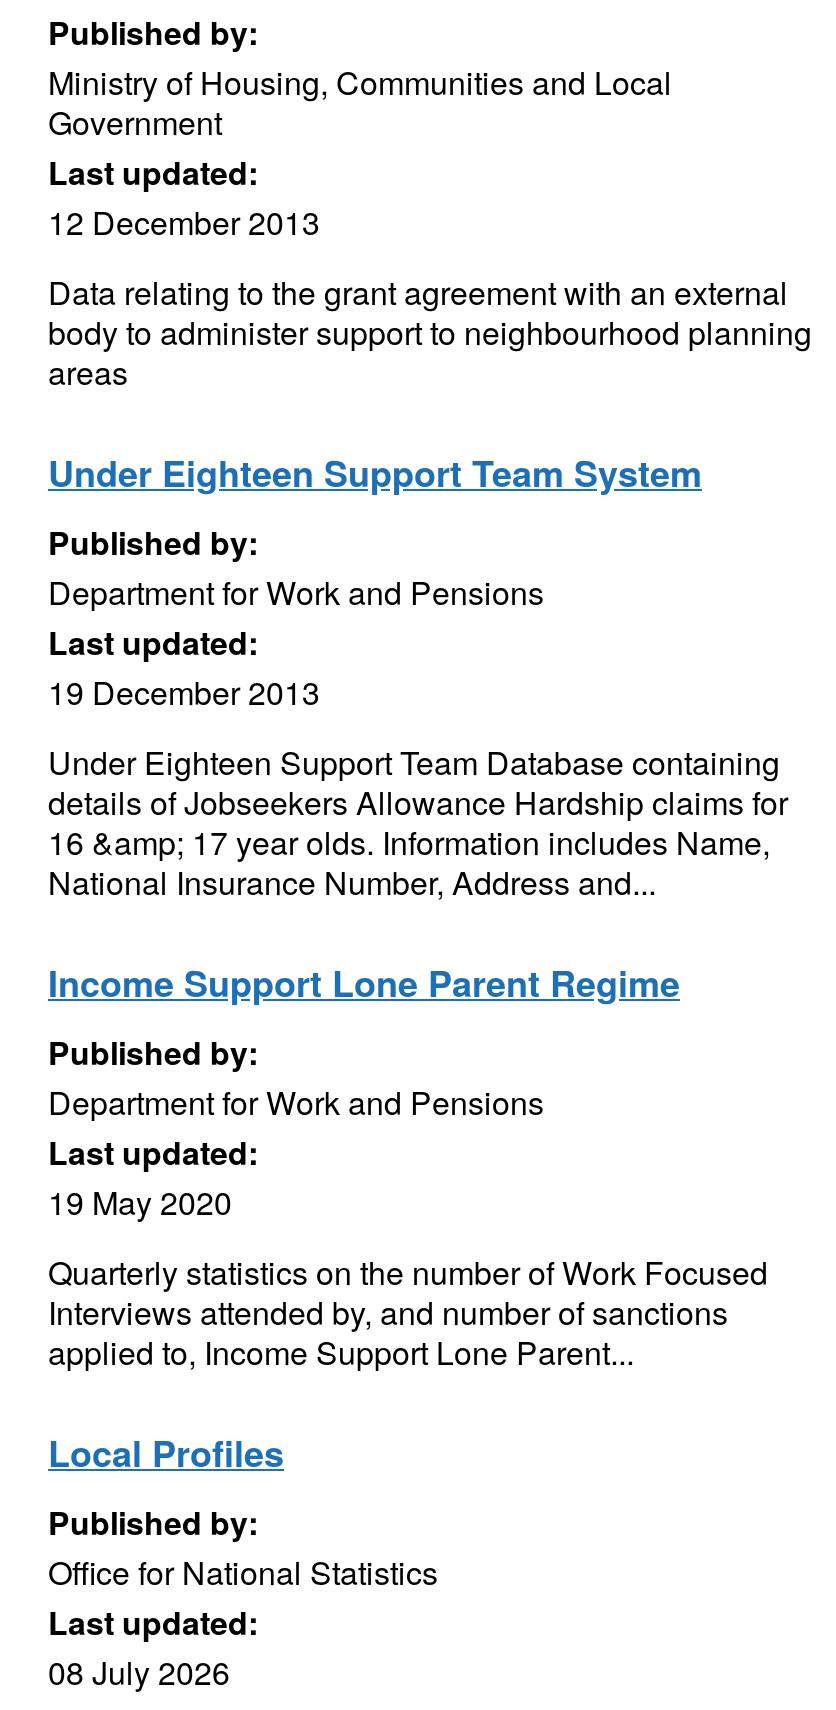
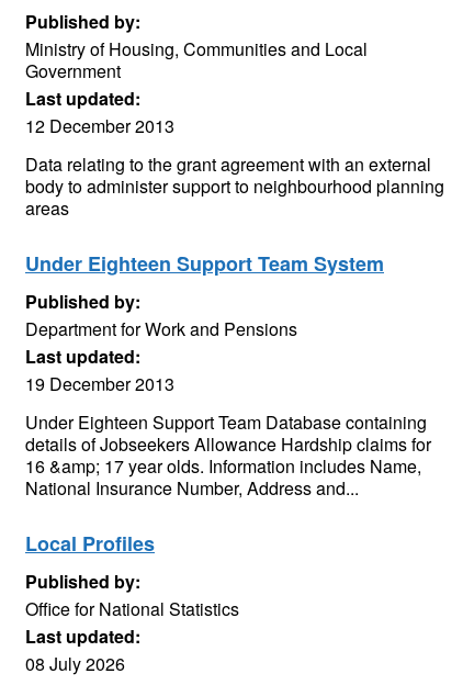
- Income Support Lone Parent Regime
- Published by:
- Department for Work and Pensions
- Last updated:
- 19 May 2020
- Quarterly statistics on the number of Work Focused
- Interviews attended by, and number of sanctions
- applied to, Income Support Lone Parent...
